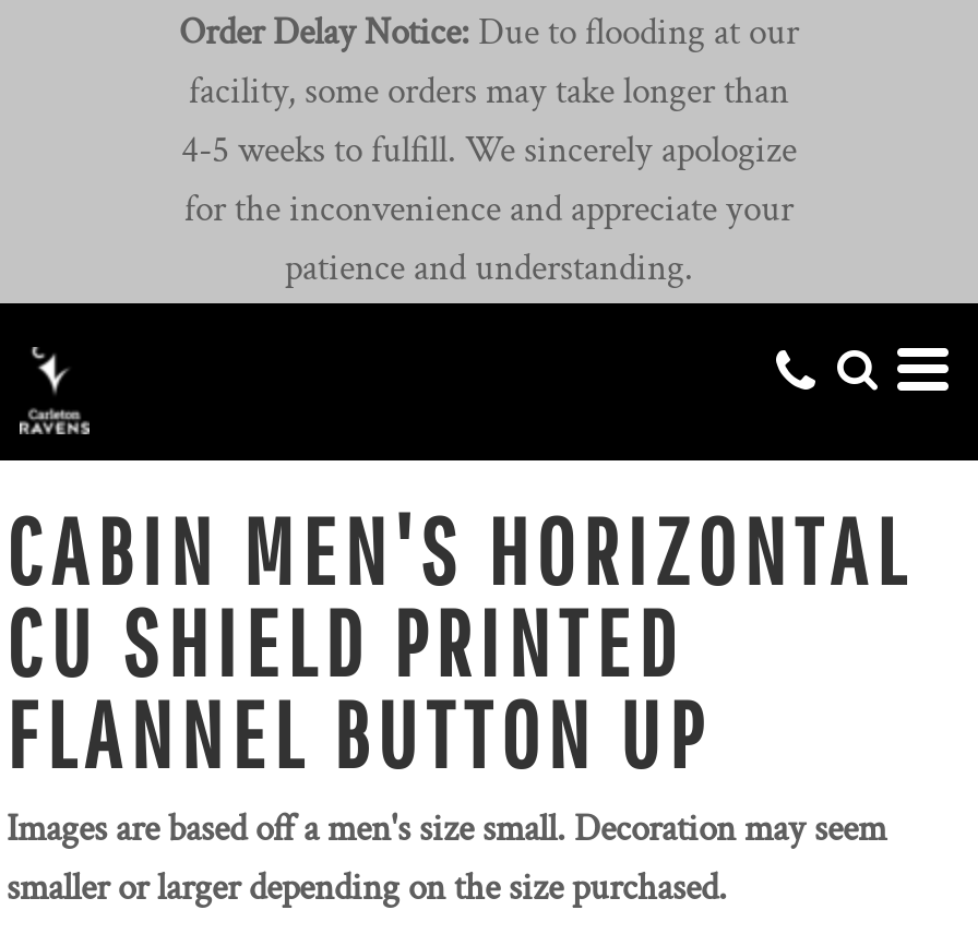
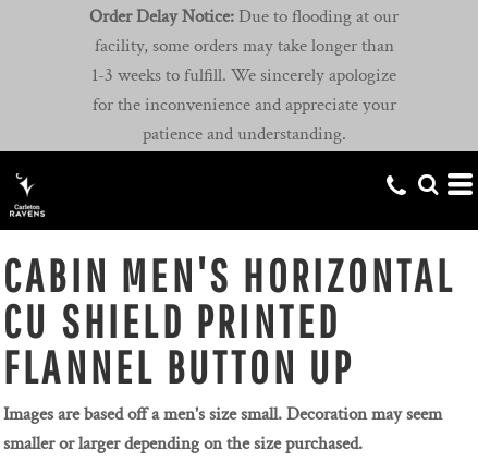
- 4-5 weeks to fulfill. We sincerely apologize
+ 1-3 weeks to fulfill. We sincerely apologize
